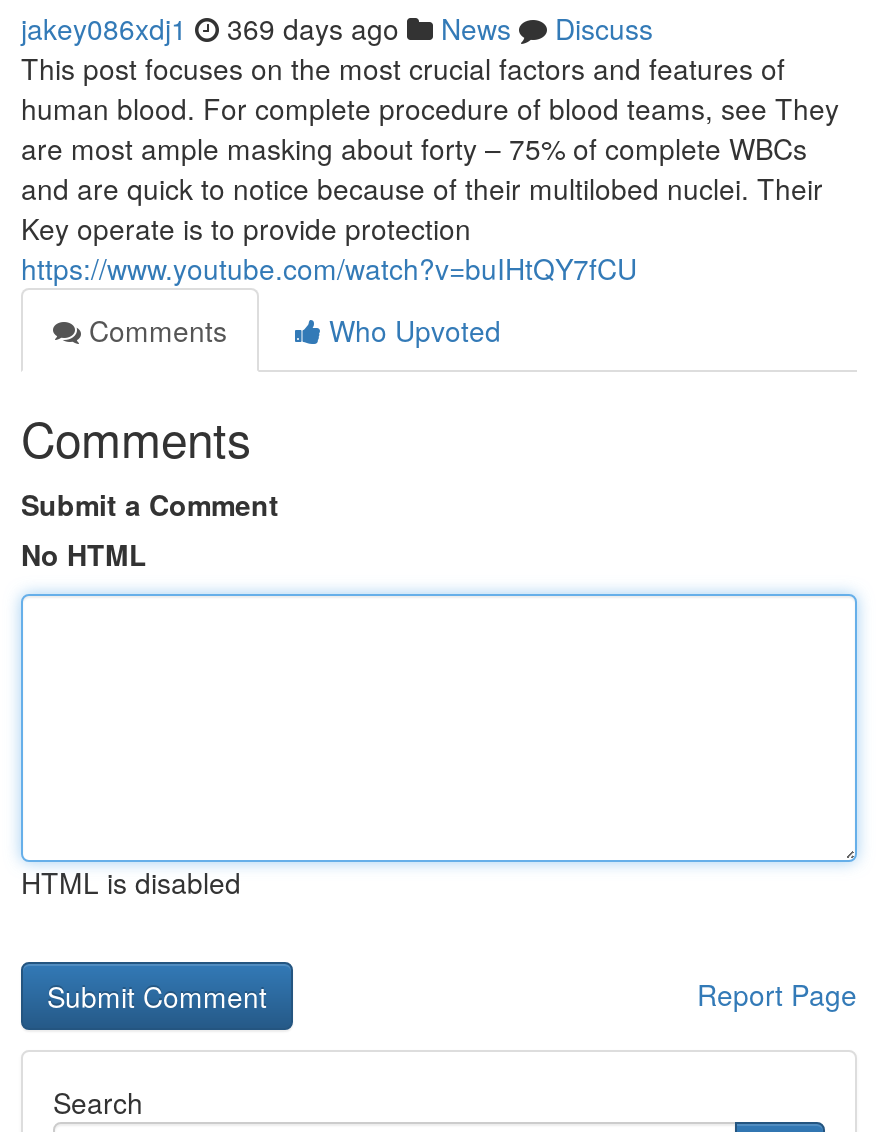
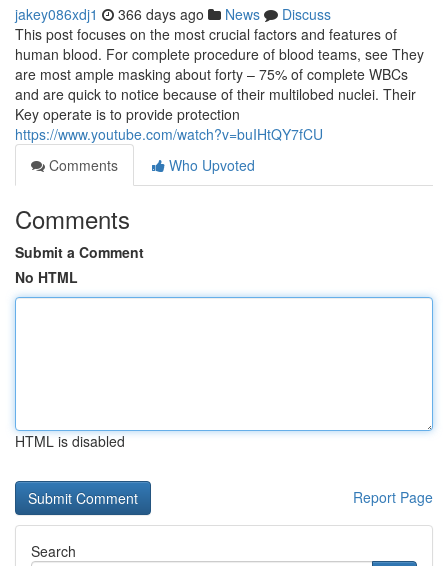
- jakey086xdj1 369 days ago News Discuss
+ jakey086xdj1 366 days ago News Discuss
